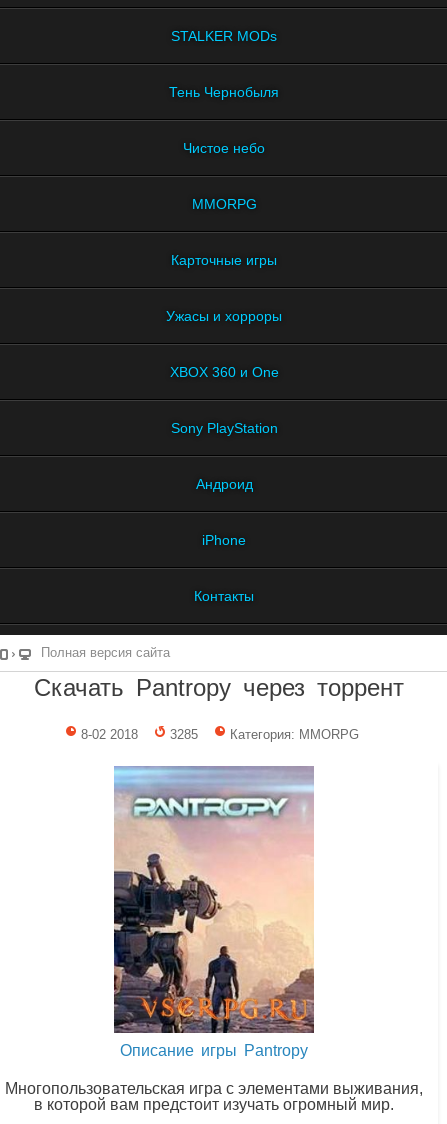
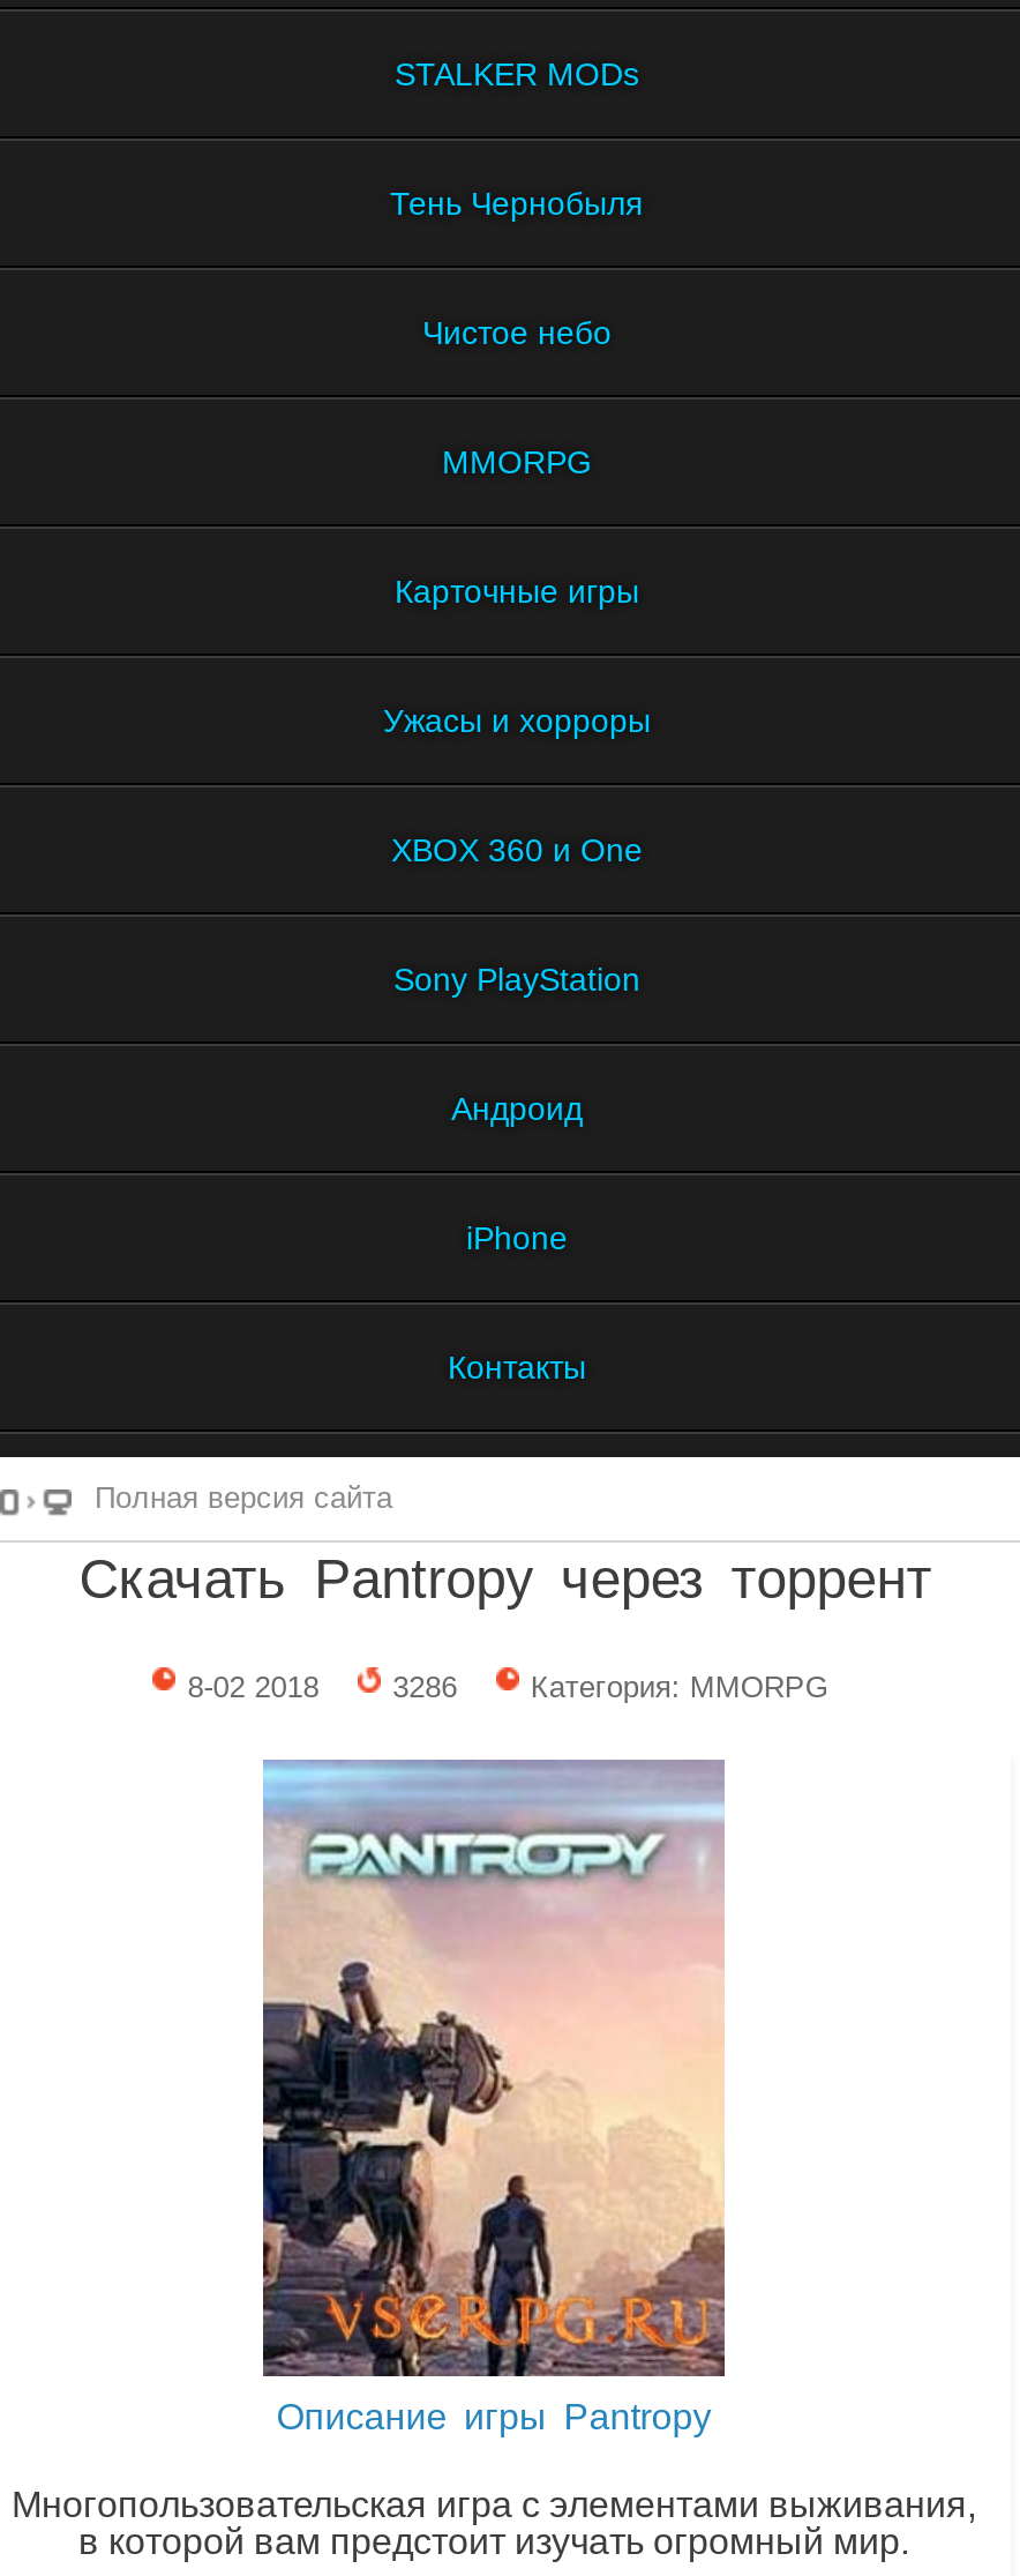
- 3285
+ 3286
